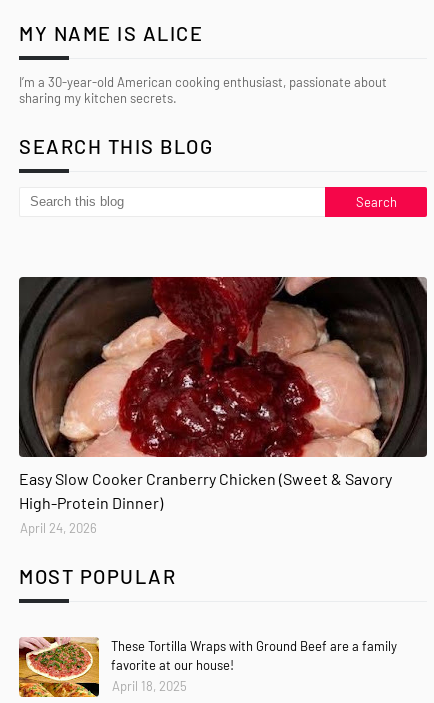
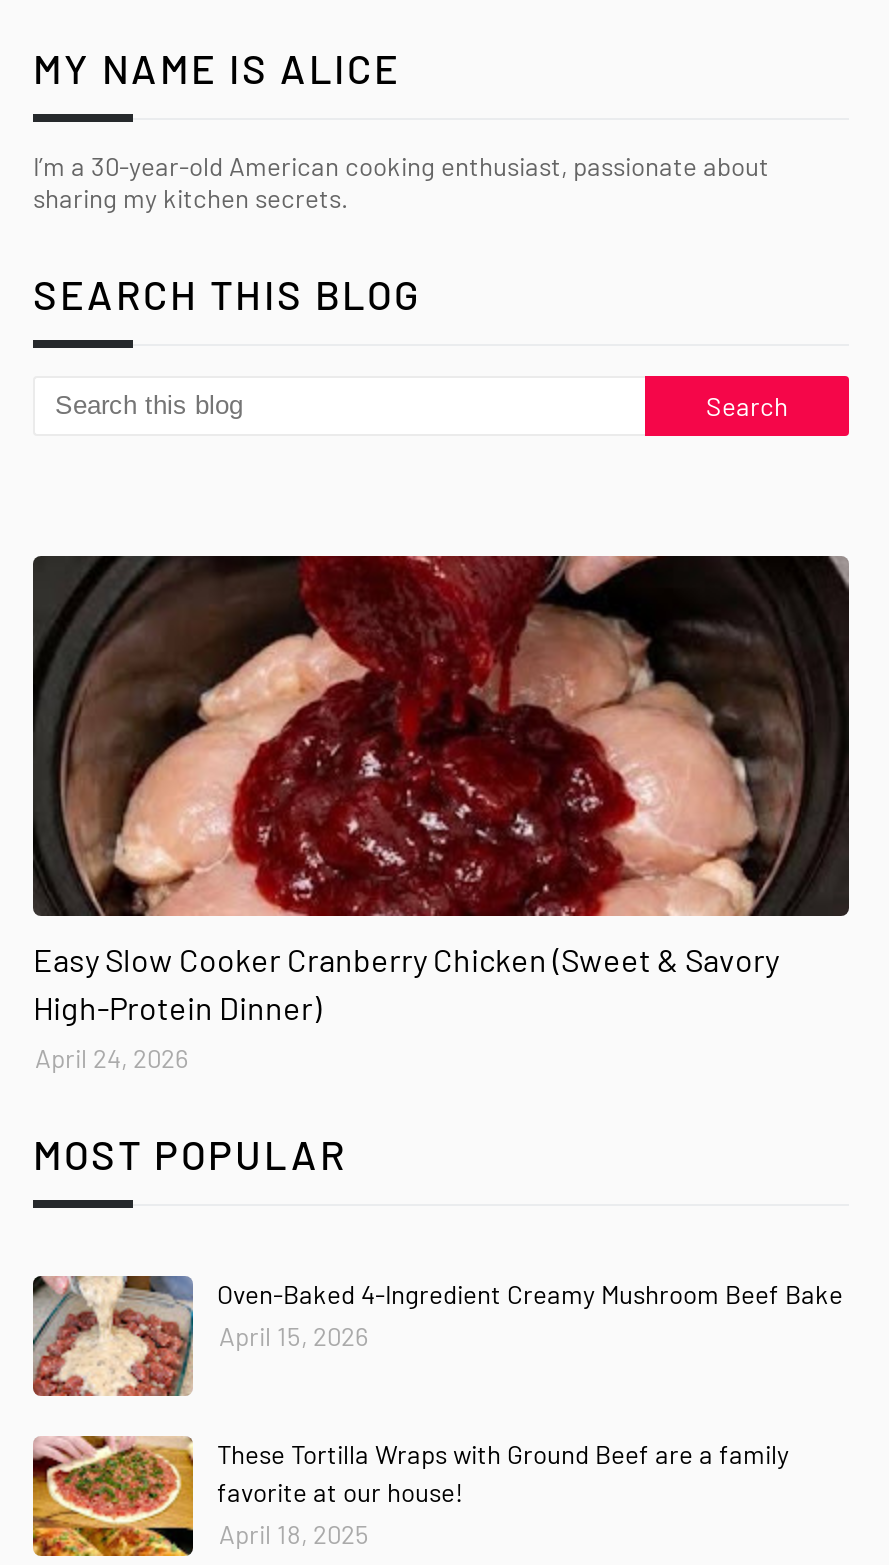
+ [image]
+ Oven-Baked 4-Ingredient Creamy Mushroom Beef Bake
+ April 15, 2026
